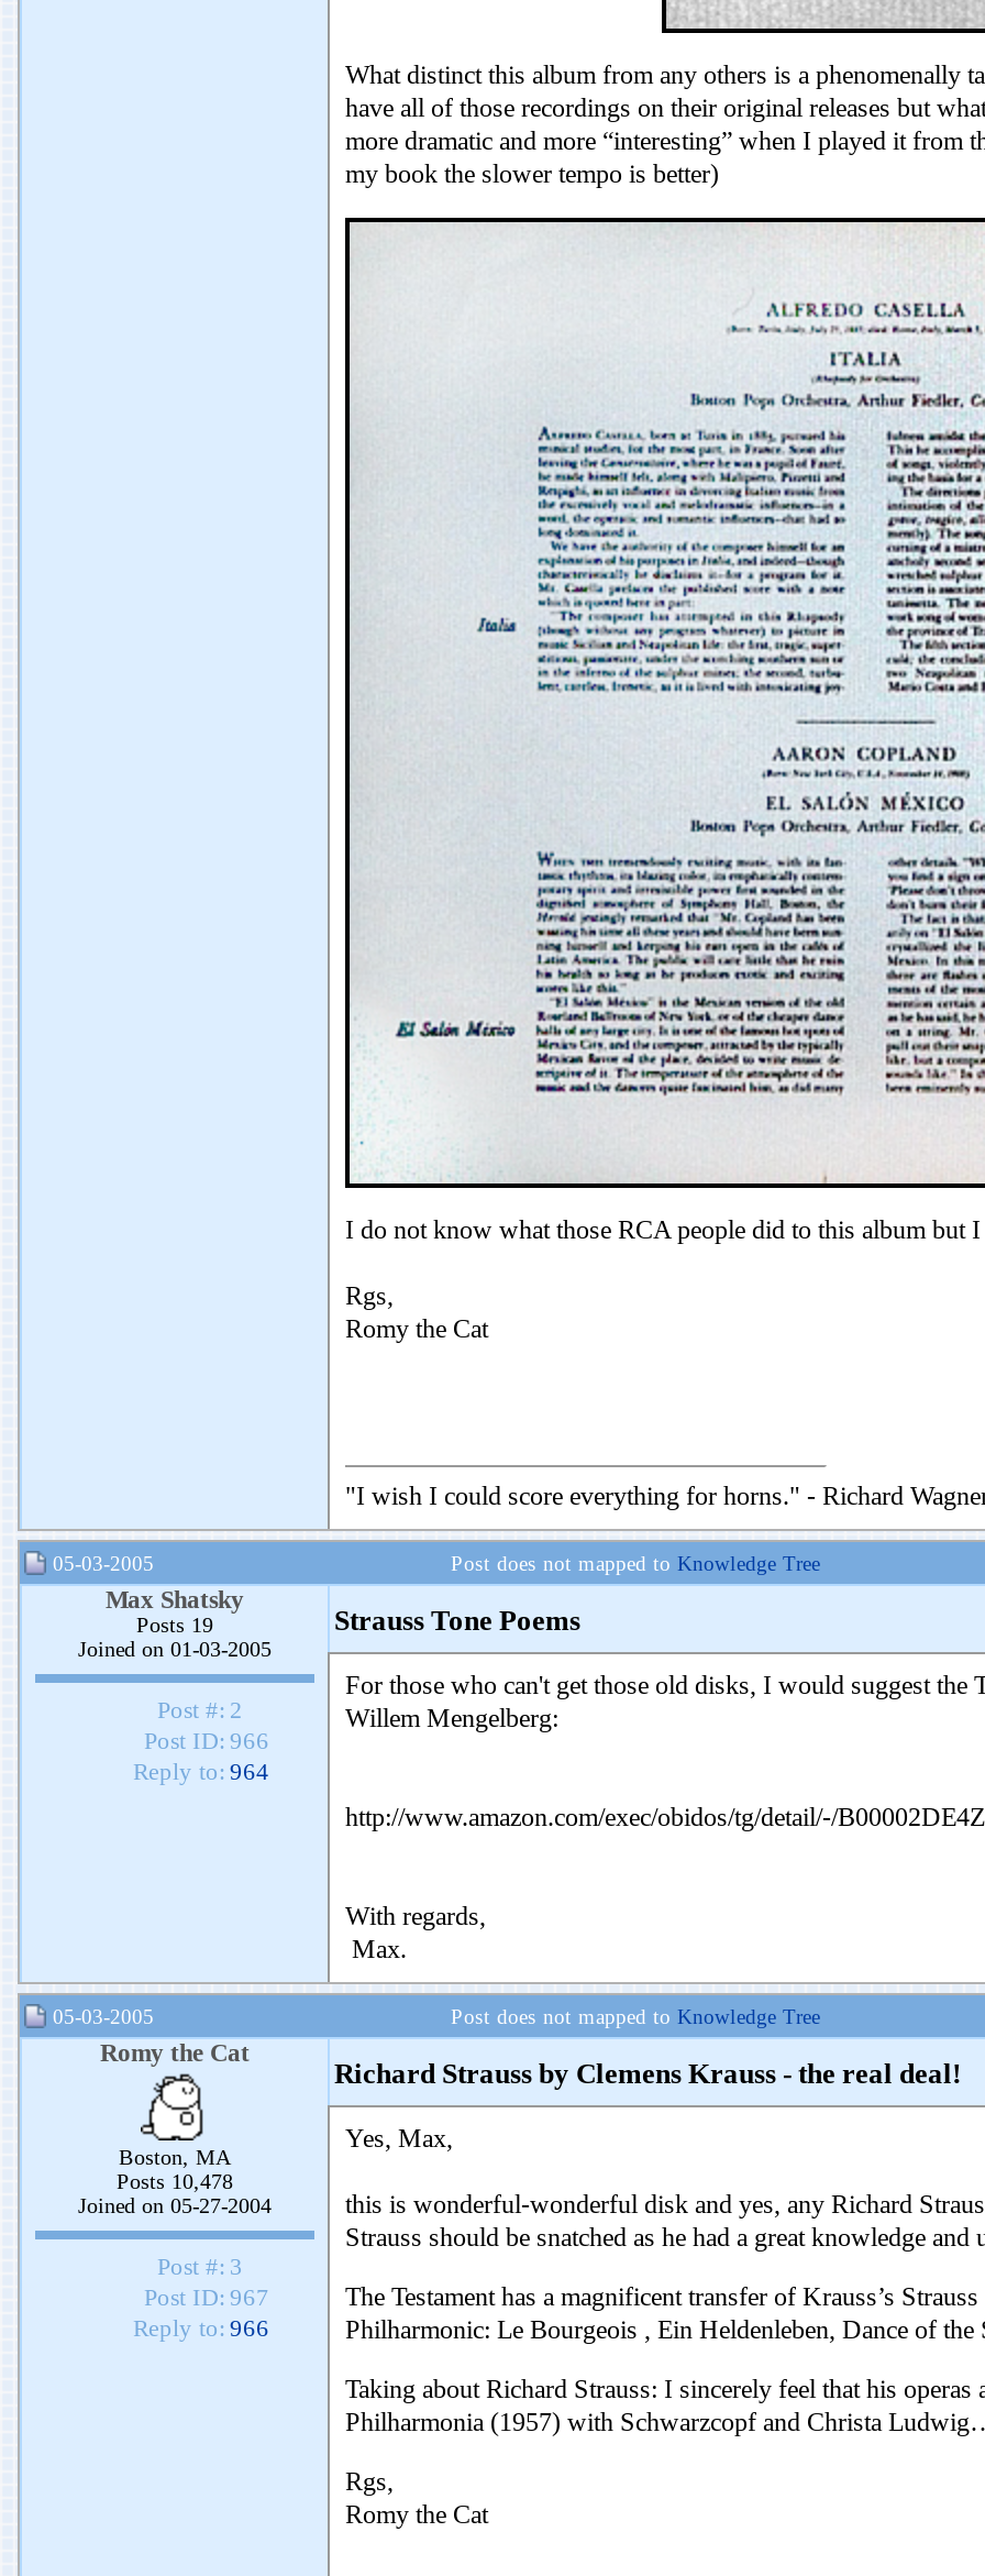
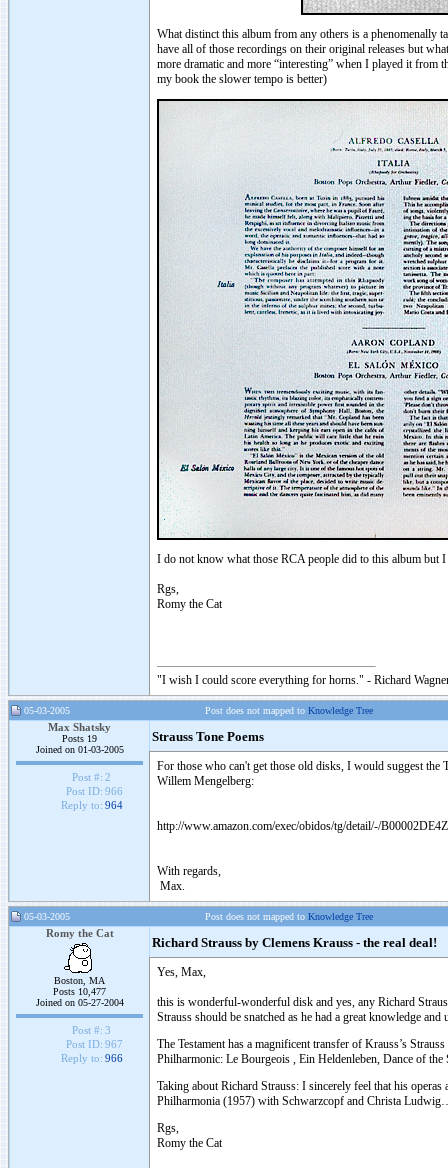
- Posts 10,478
+ Posts 10,477
